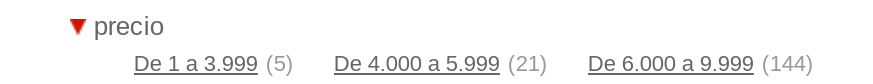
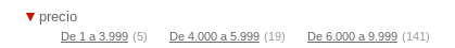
- De 4.000 a 5.999 (21)
+ De 4.000 a 5.999 (19)

- De 6.000 a 9.999 (144)
+ De 6.000 a 9.999 (141)
